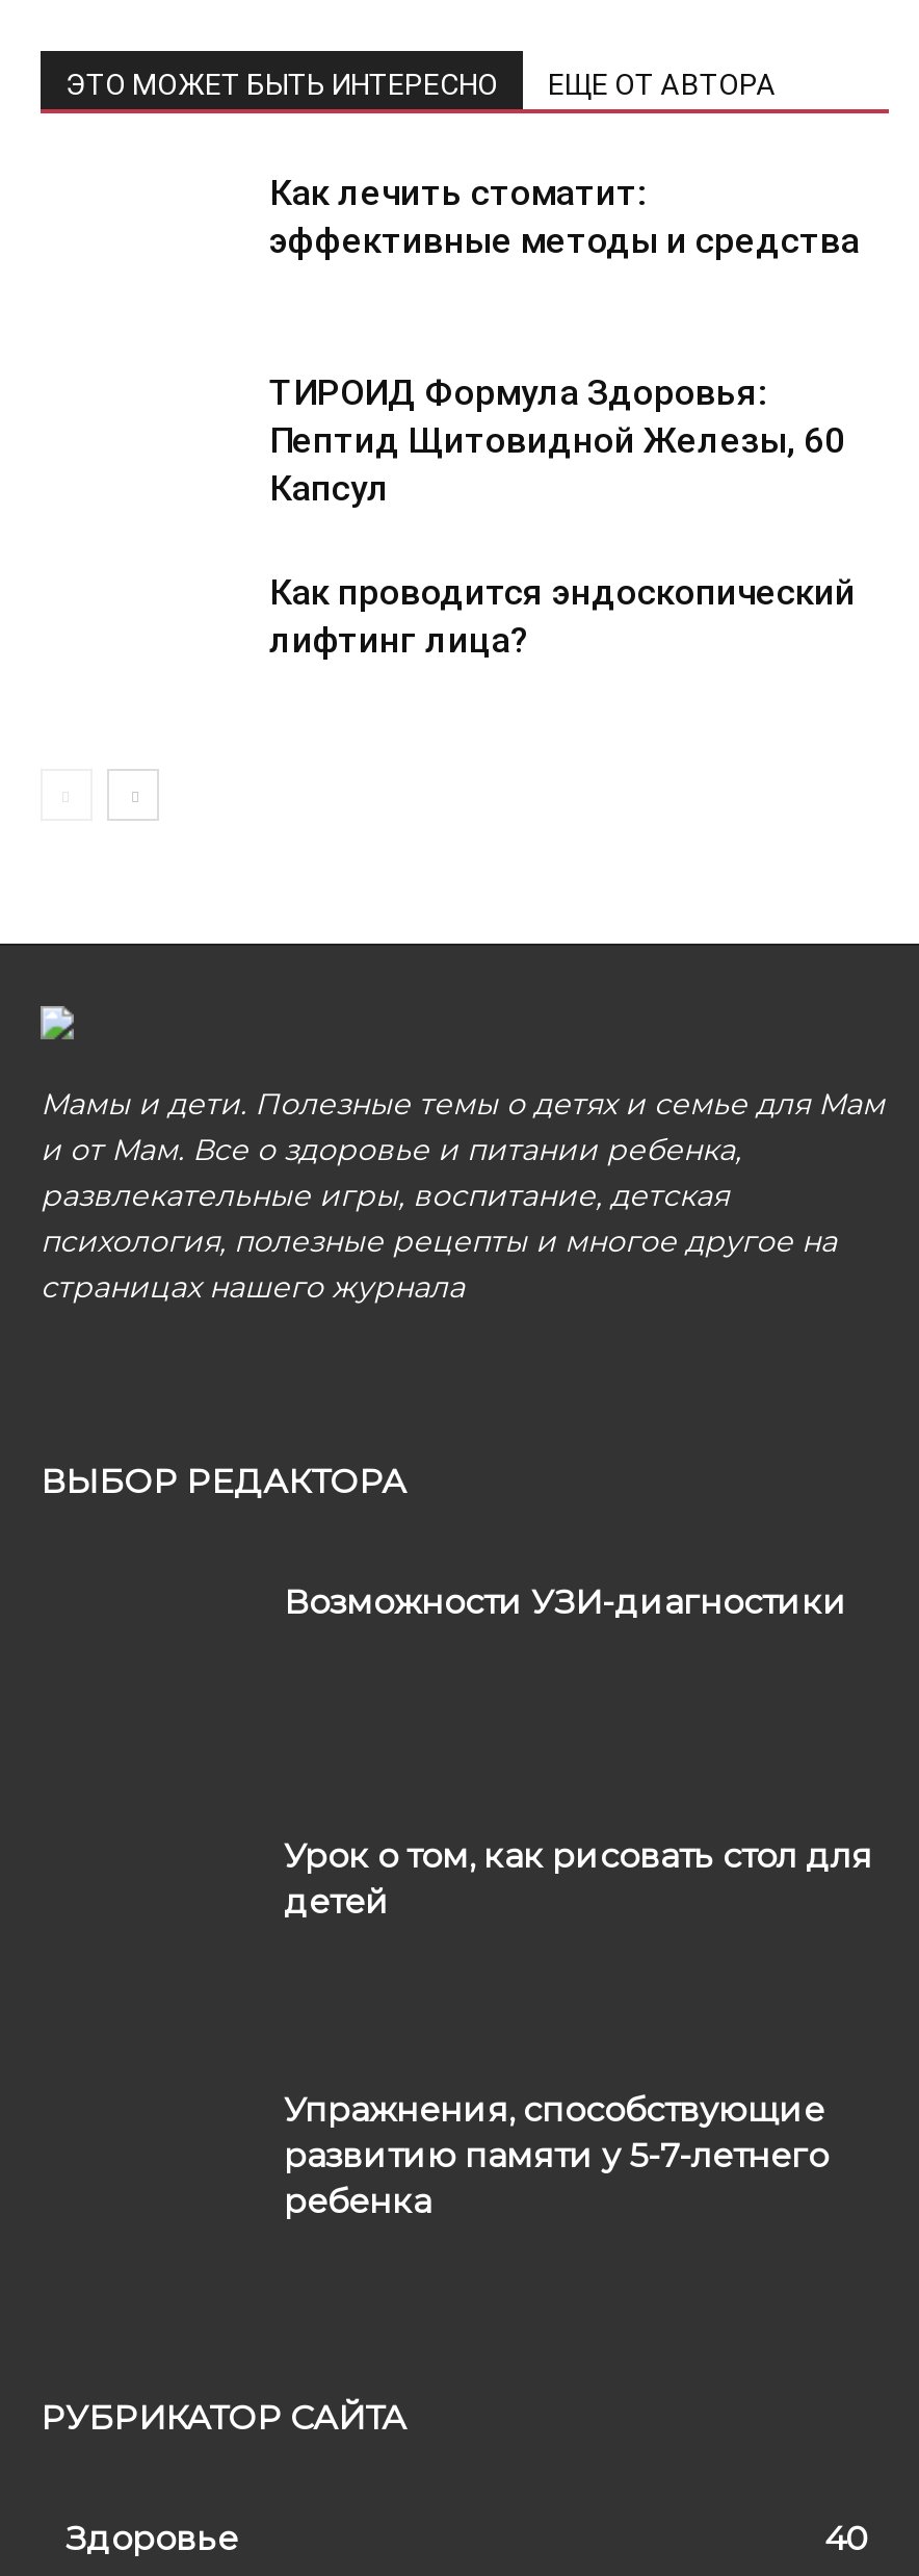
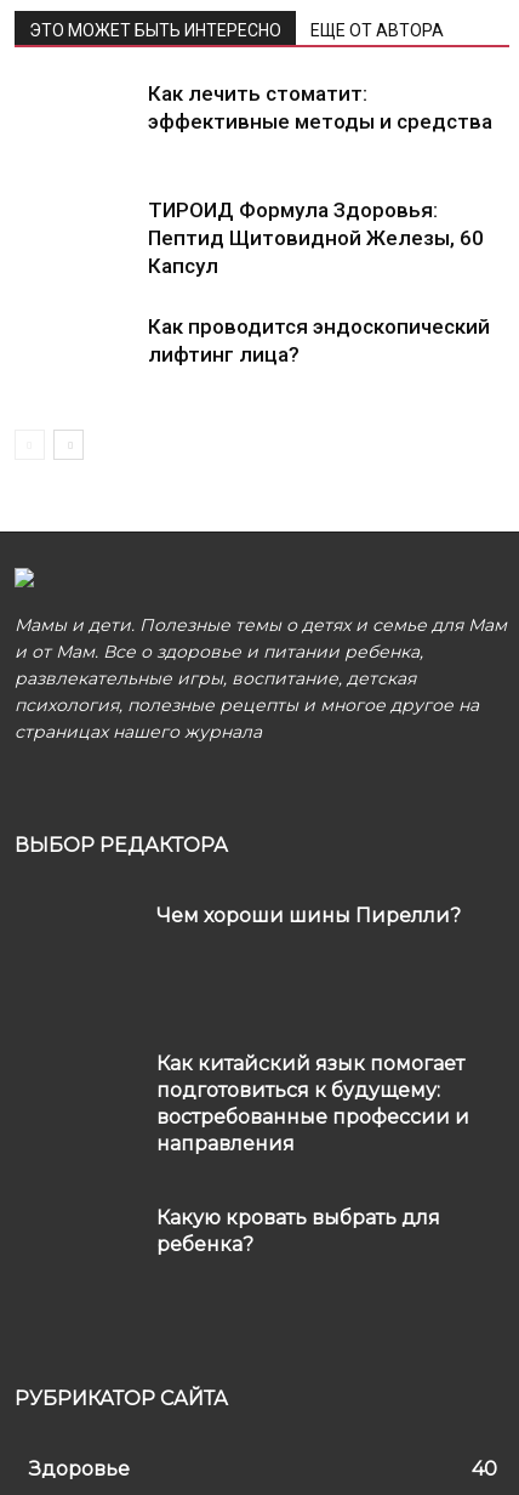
- Возможности УЗИ-диагностики
+ Чем хороши шины Пирелли?

- Урок о том, как рисовать стол для
- детей
+ Как китайский язык помогает
+ подготовиться к будущему:
+ востребованные профессии и
+ направления

- Упражнения, способствующие
- развитию памяти у 5-7-летнего
- ребенка
+ Какую кровать выбрать для
+ ребенка?
